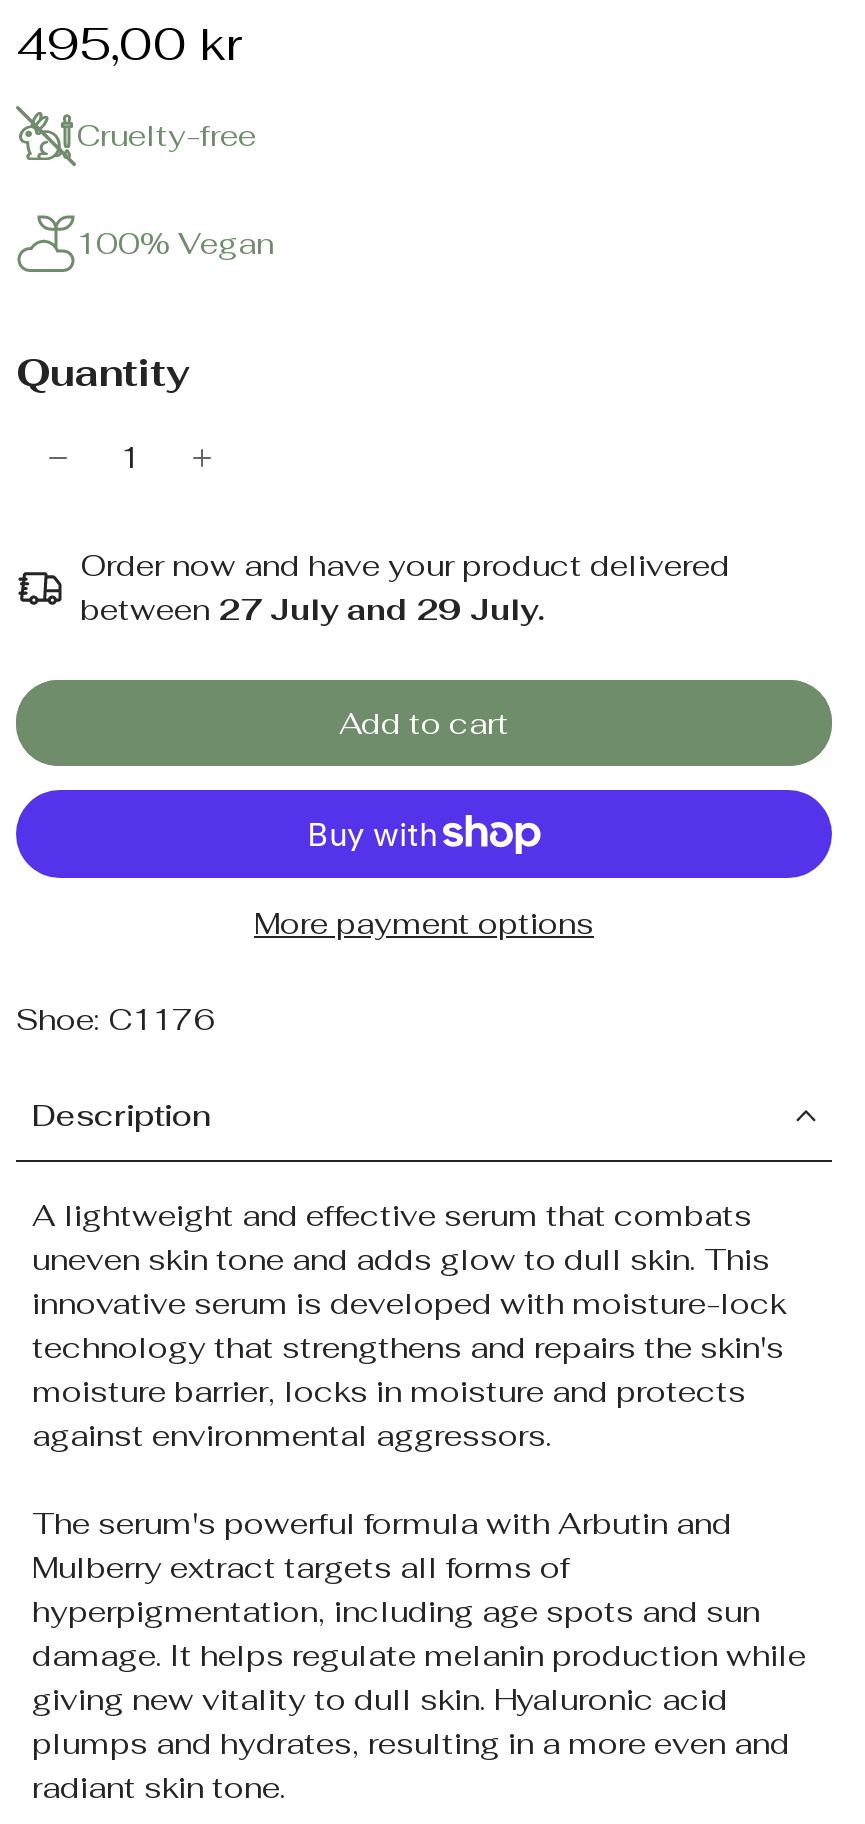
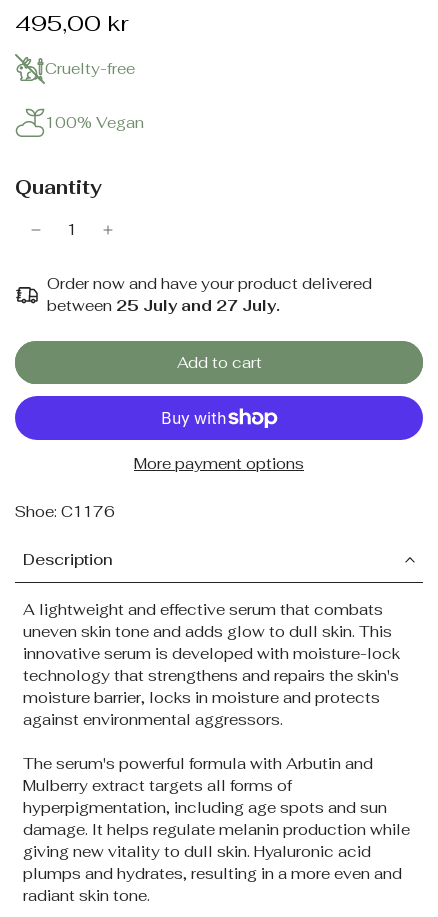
- between 27 July and 29 July.
+ between 25 July and 27 July.
